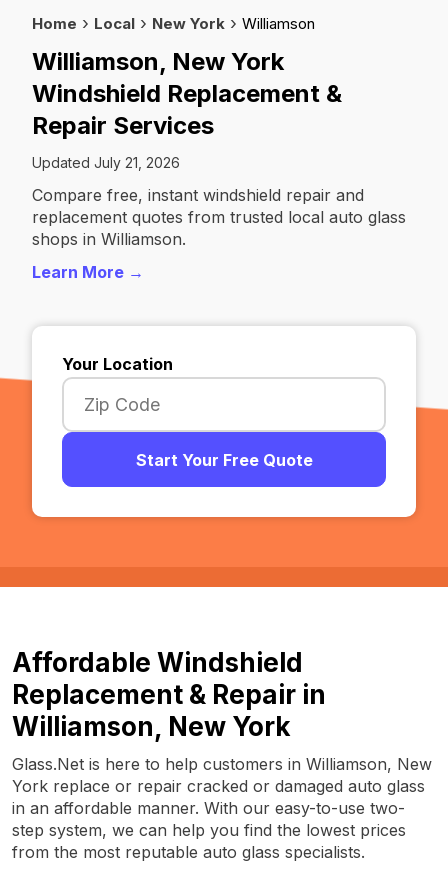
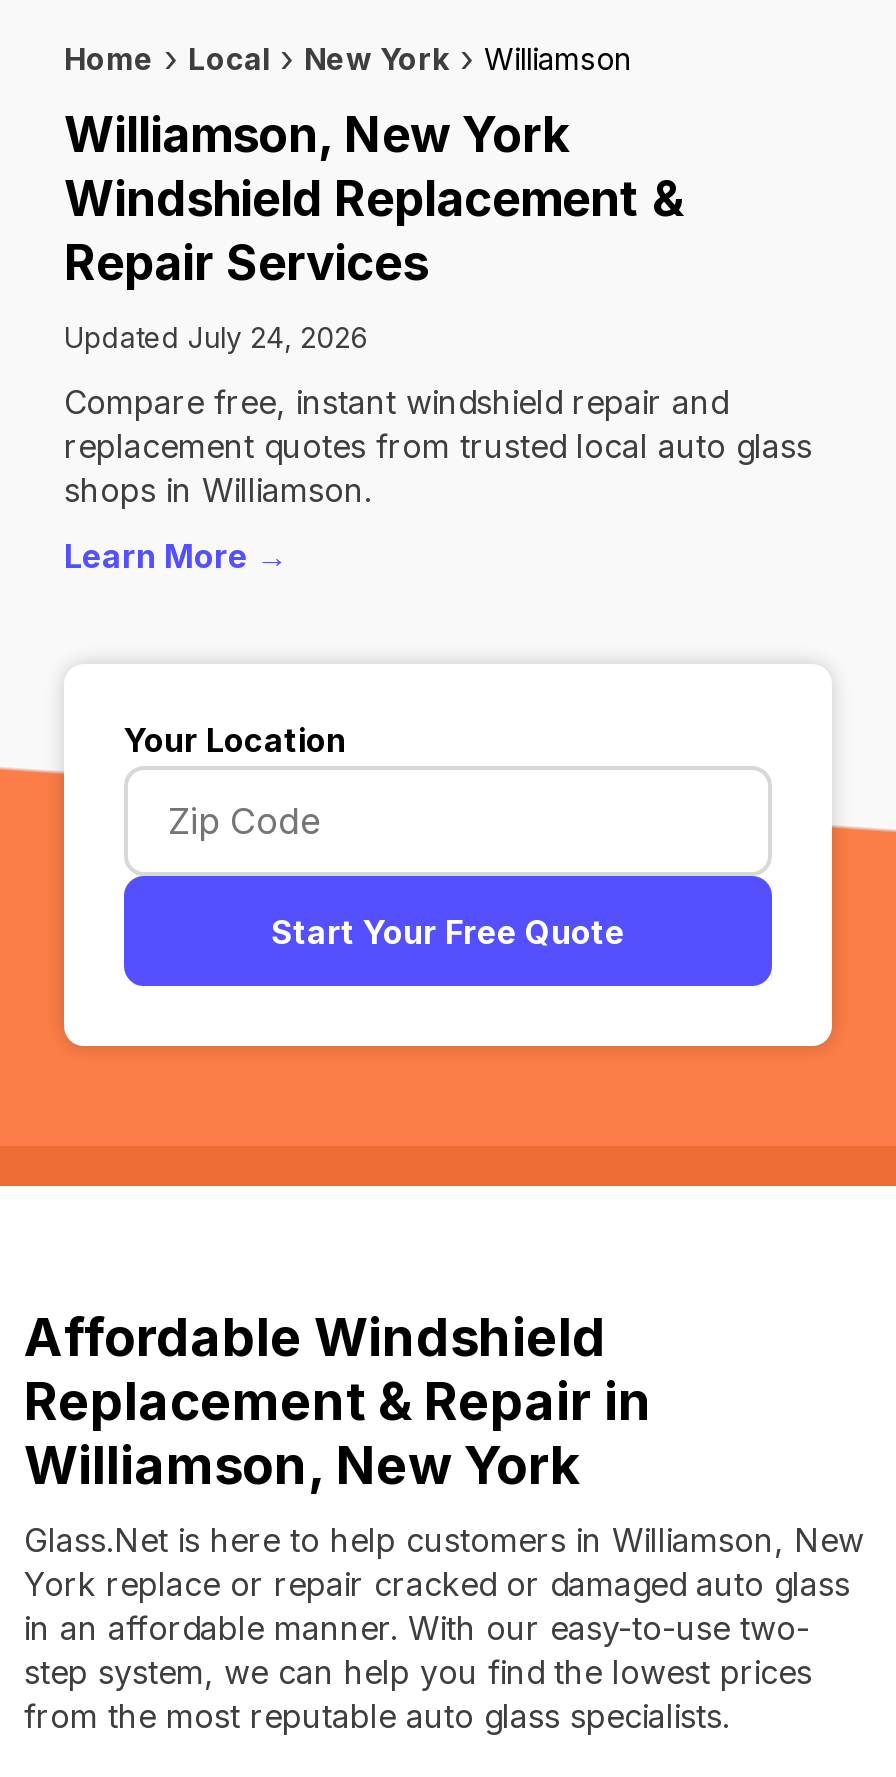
- Updated July 21, 2026
+ Updated July 24, 2026
